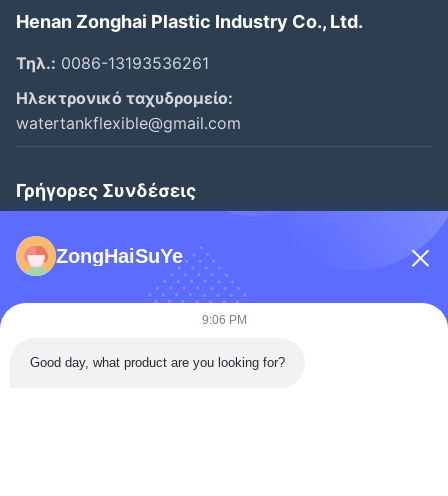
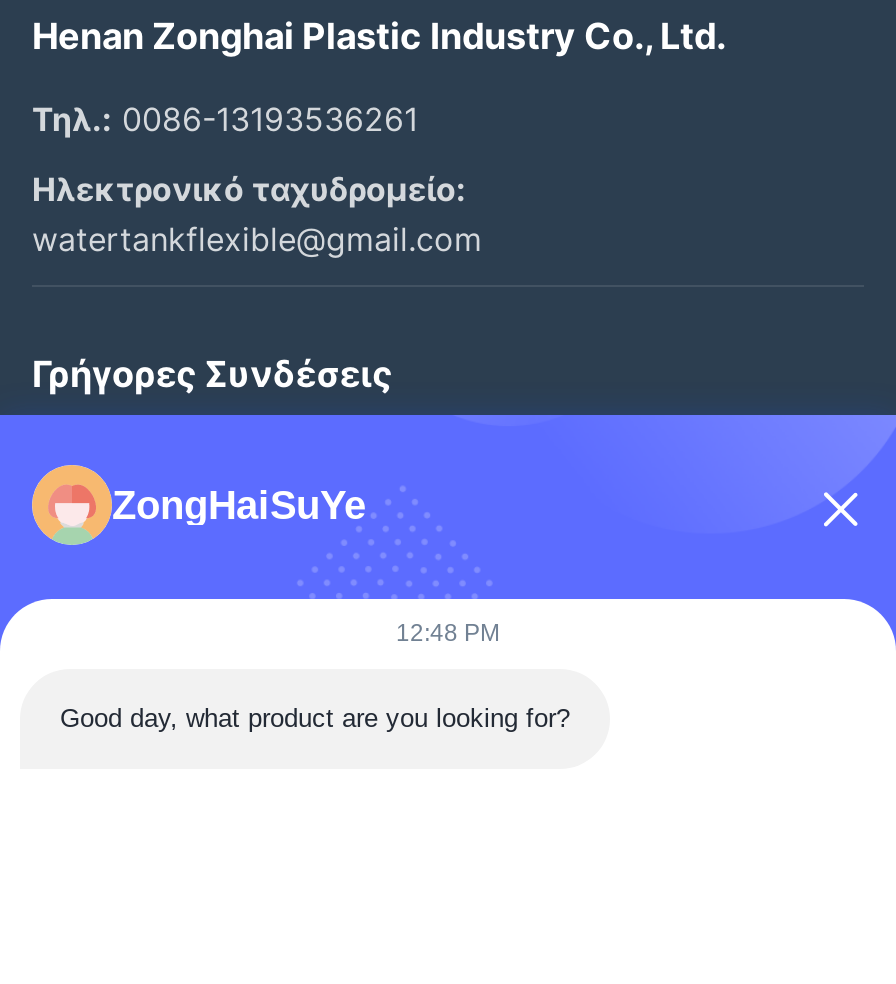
- 9:06 PM
+ 12:48 PM
